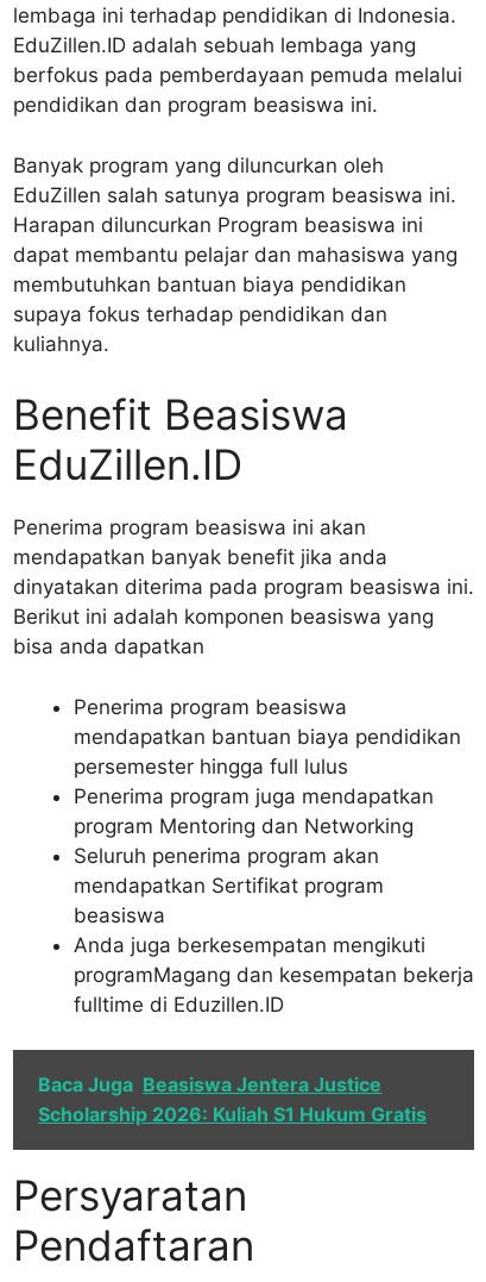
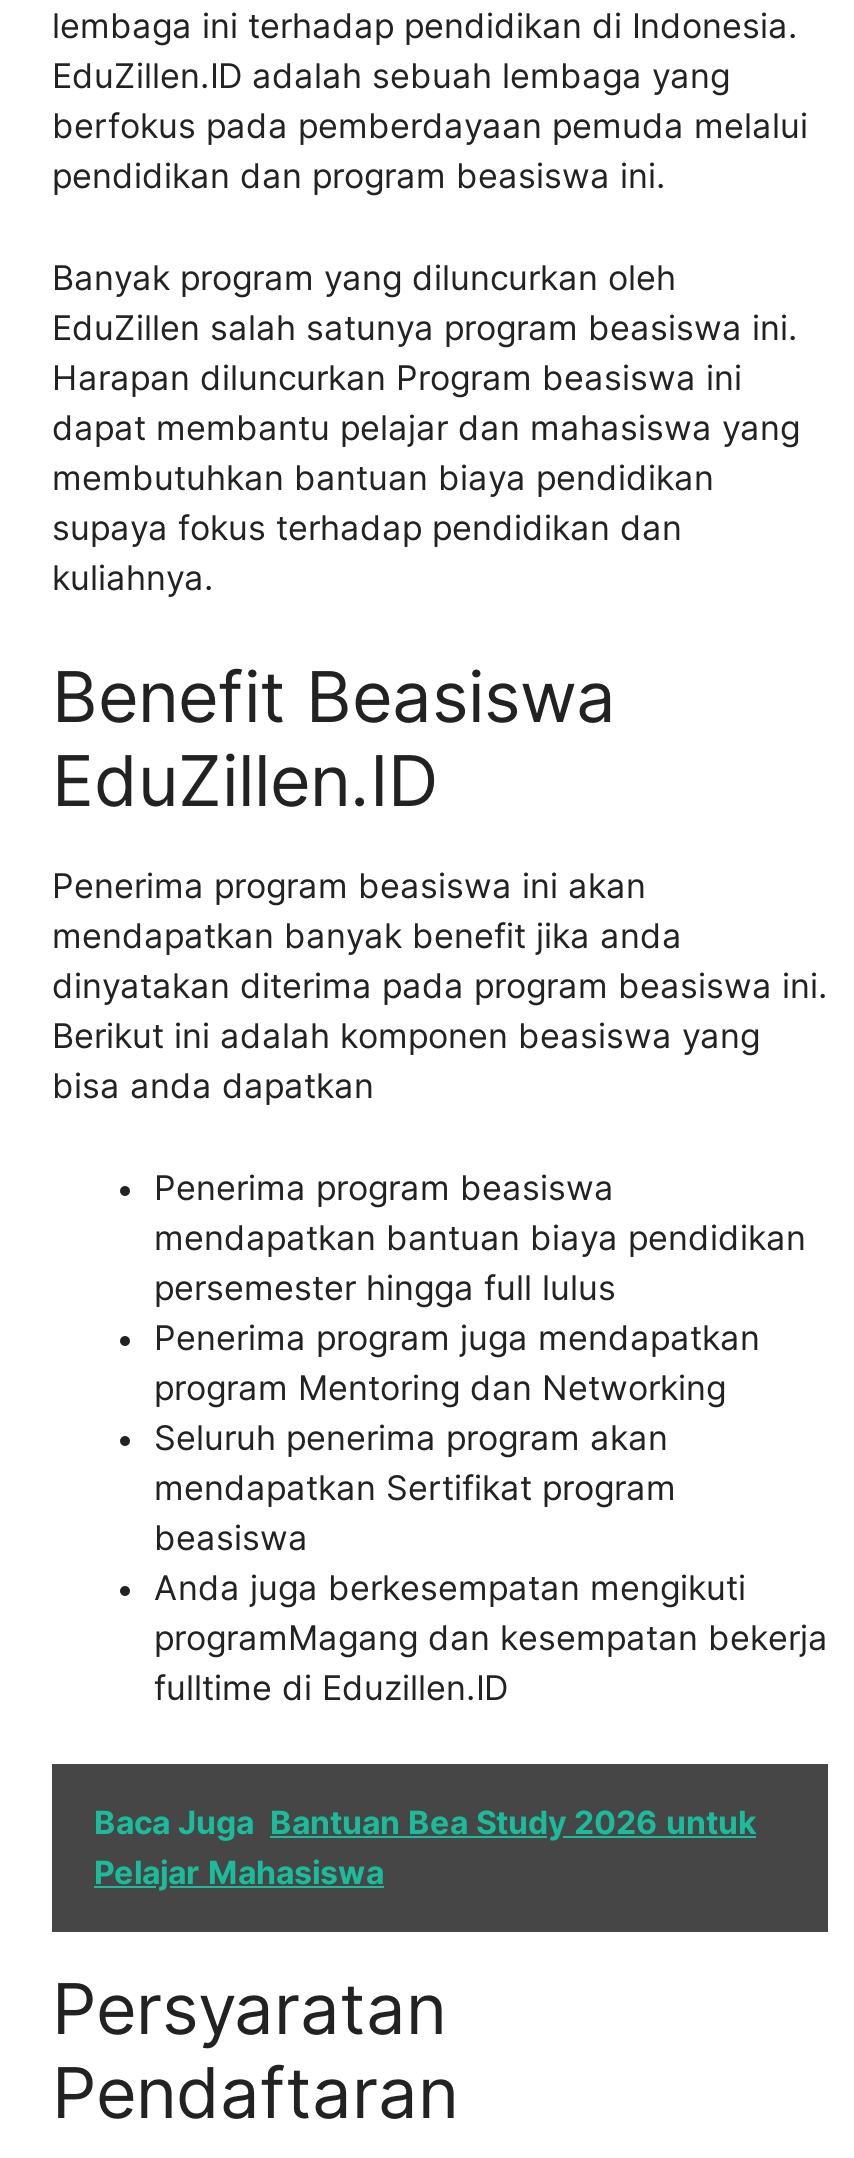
- Baca Juga Beasiswa Jentera Justice
- Scholarship 2026: Kuliah S1 Hukum Gratis
+ Baca Juga Bantuan Bea Study 2026 untuk
+ Pelajar Mahasiswa
